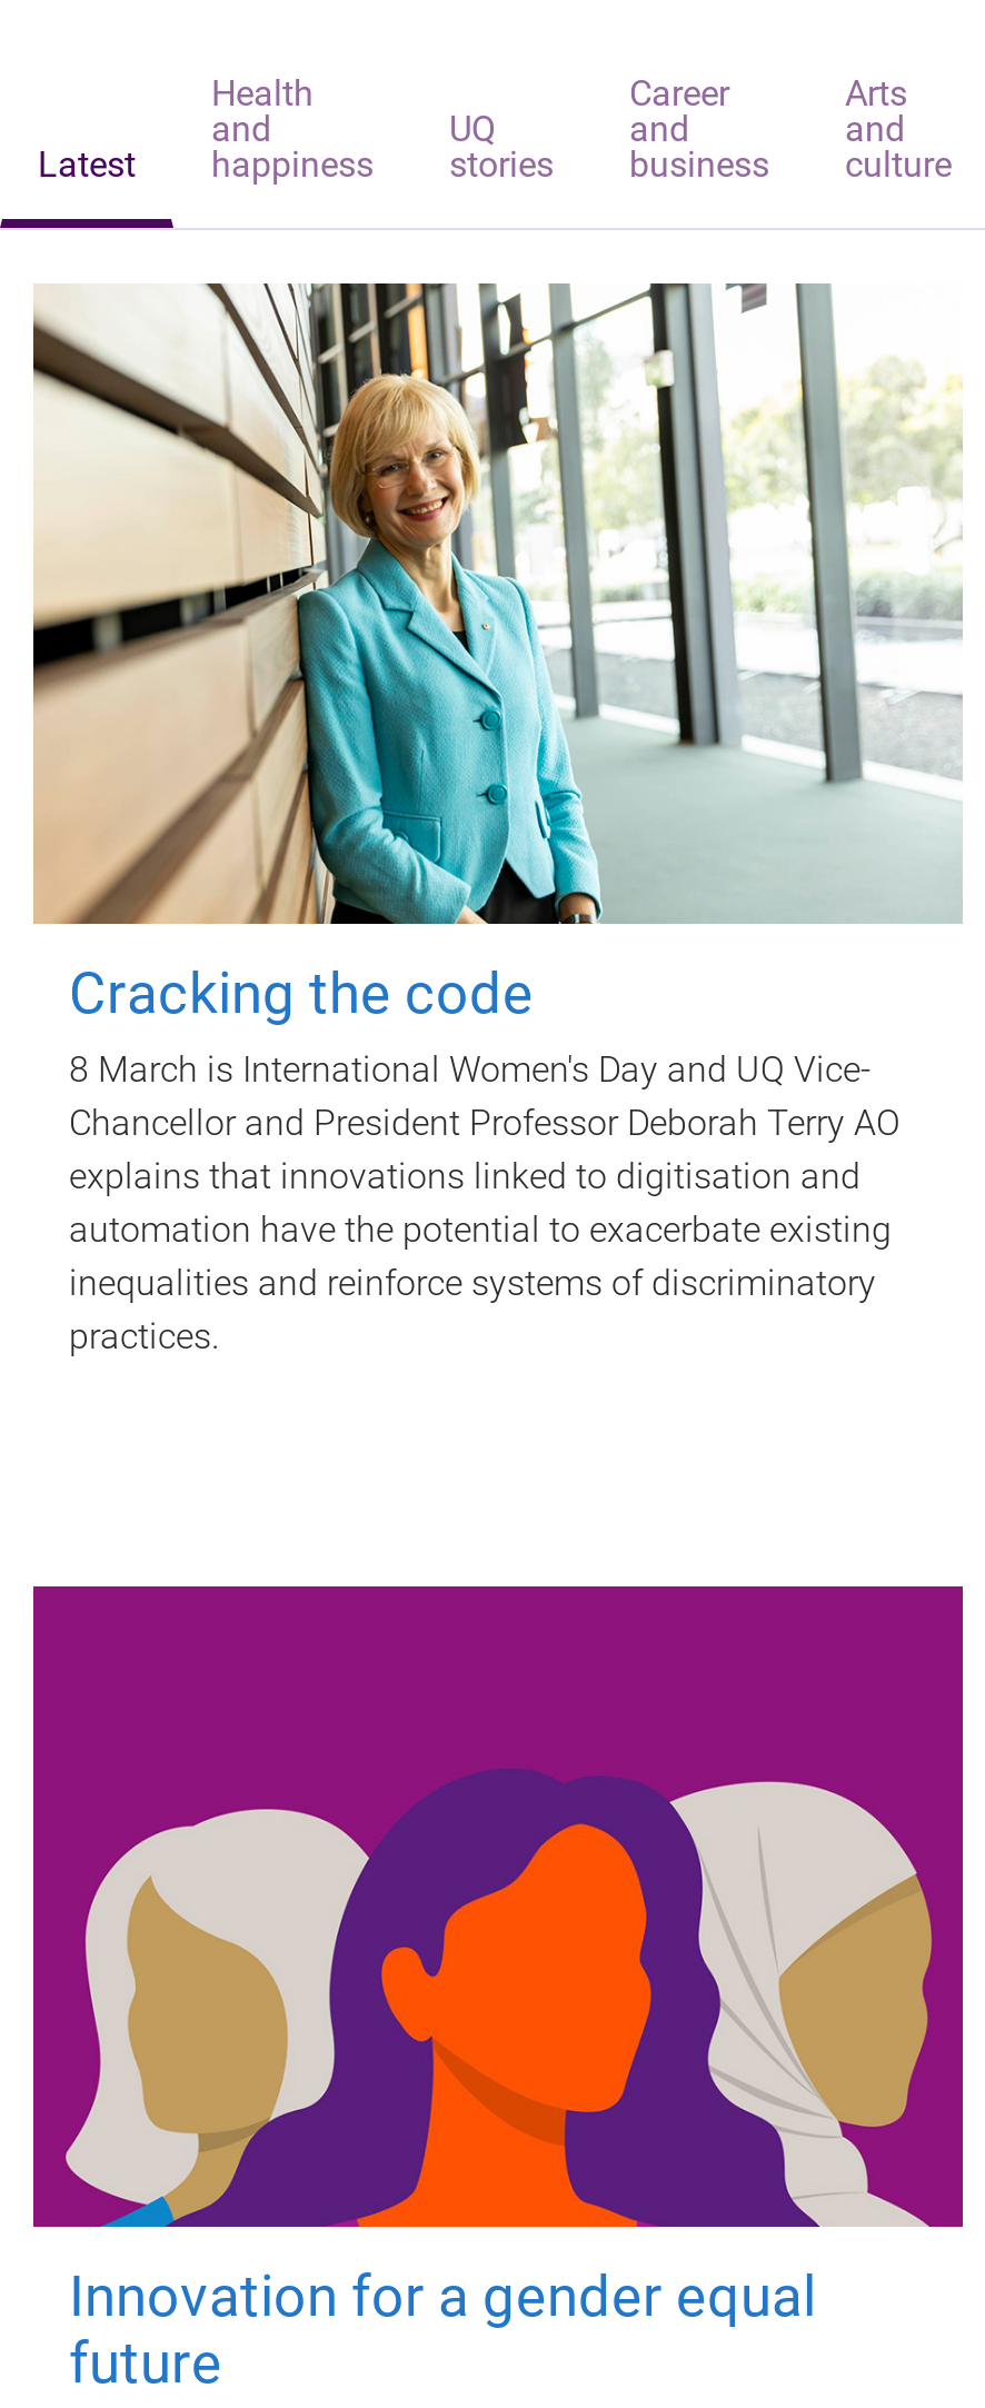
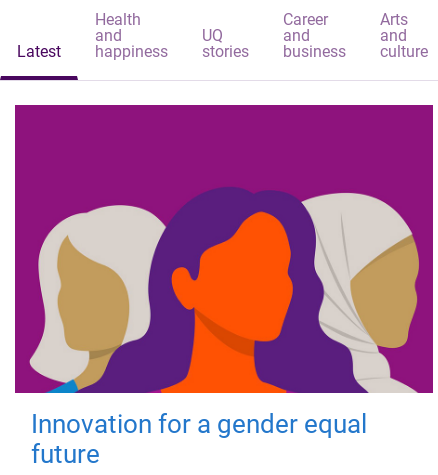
- [image]
- Cracking the code
- 8 March is International Women's Day and UQ Vice-
- Chancellor and President Professor Deborah Terry AO
- explains that innovations linked to digitisation and
- automation have the potential to exacerbate existing
- inequalities and reinforce systems of discriminatory
- practices.
